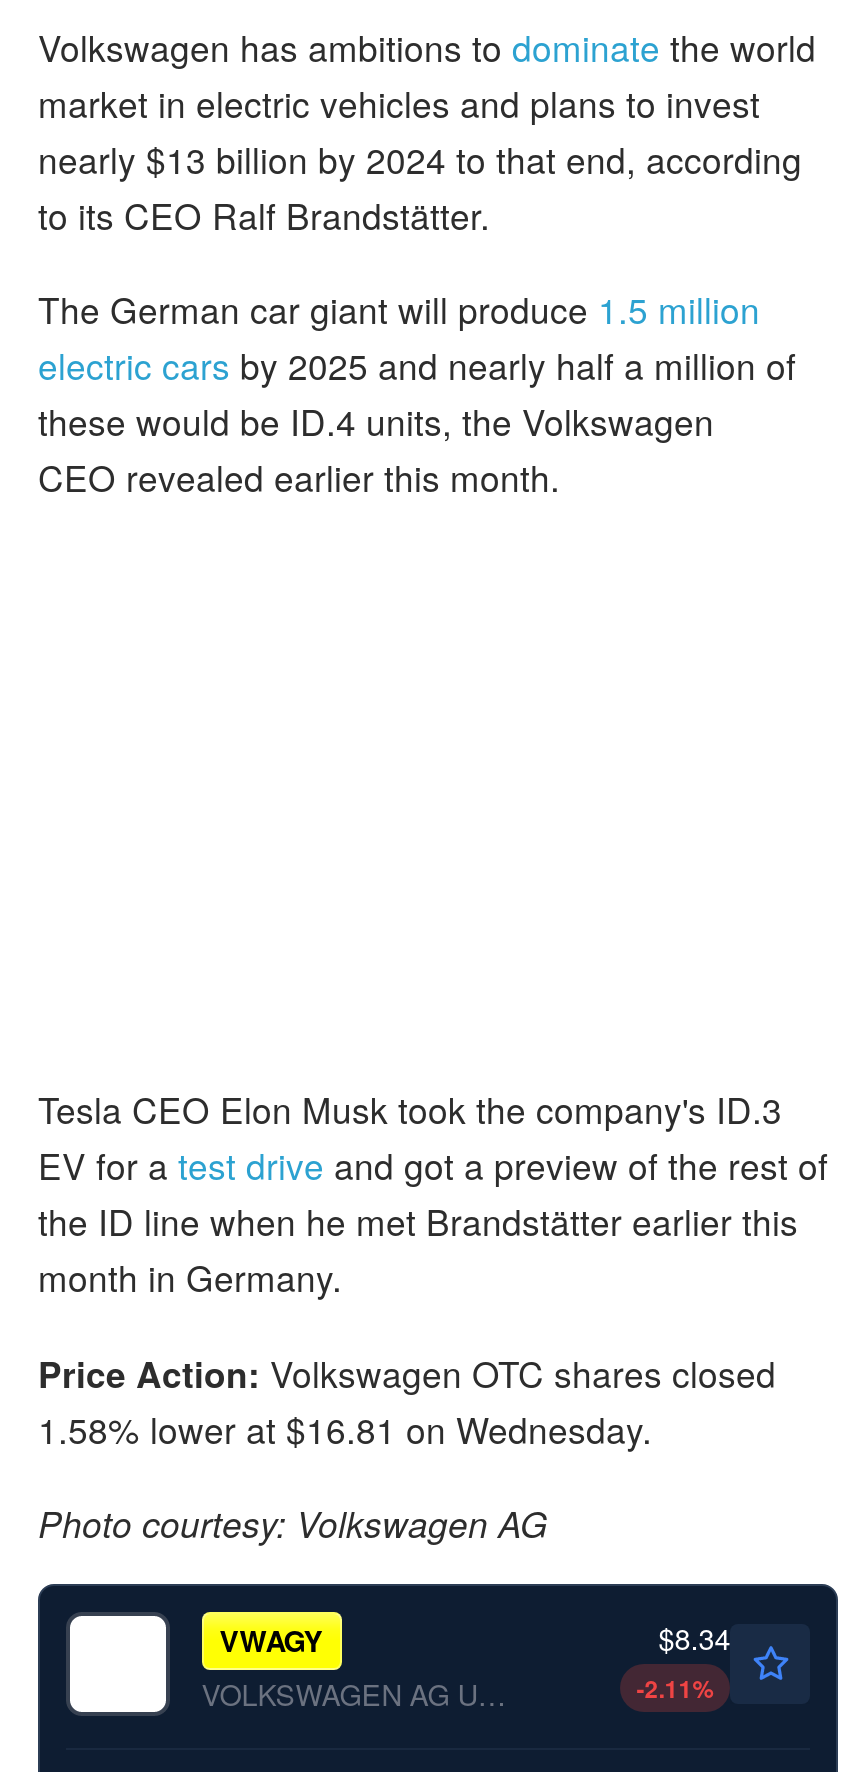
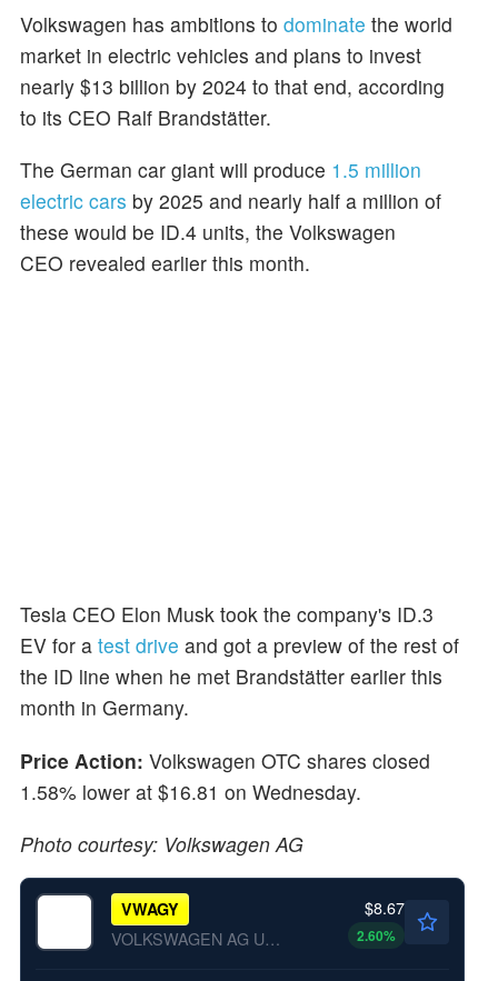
- $8.34
+ $8.67

- -2.11%
+ 2.60%
